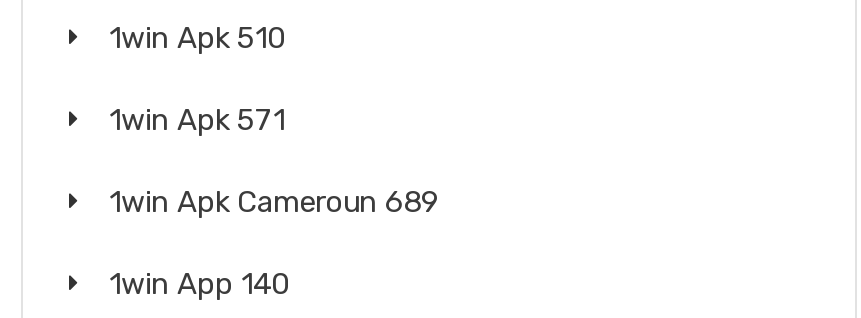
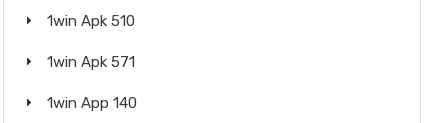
- 1win Apk Cameroun 689
